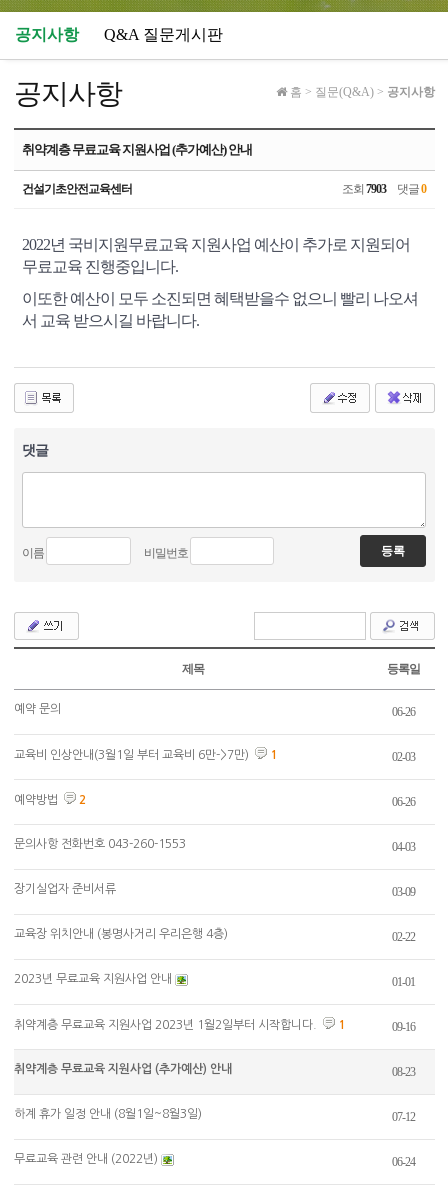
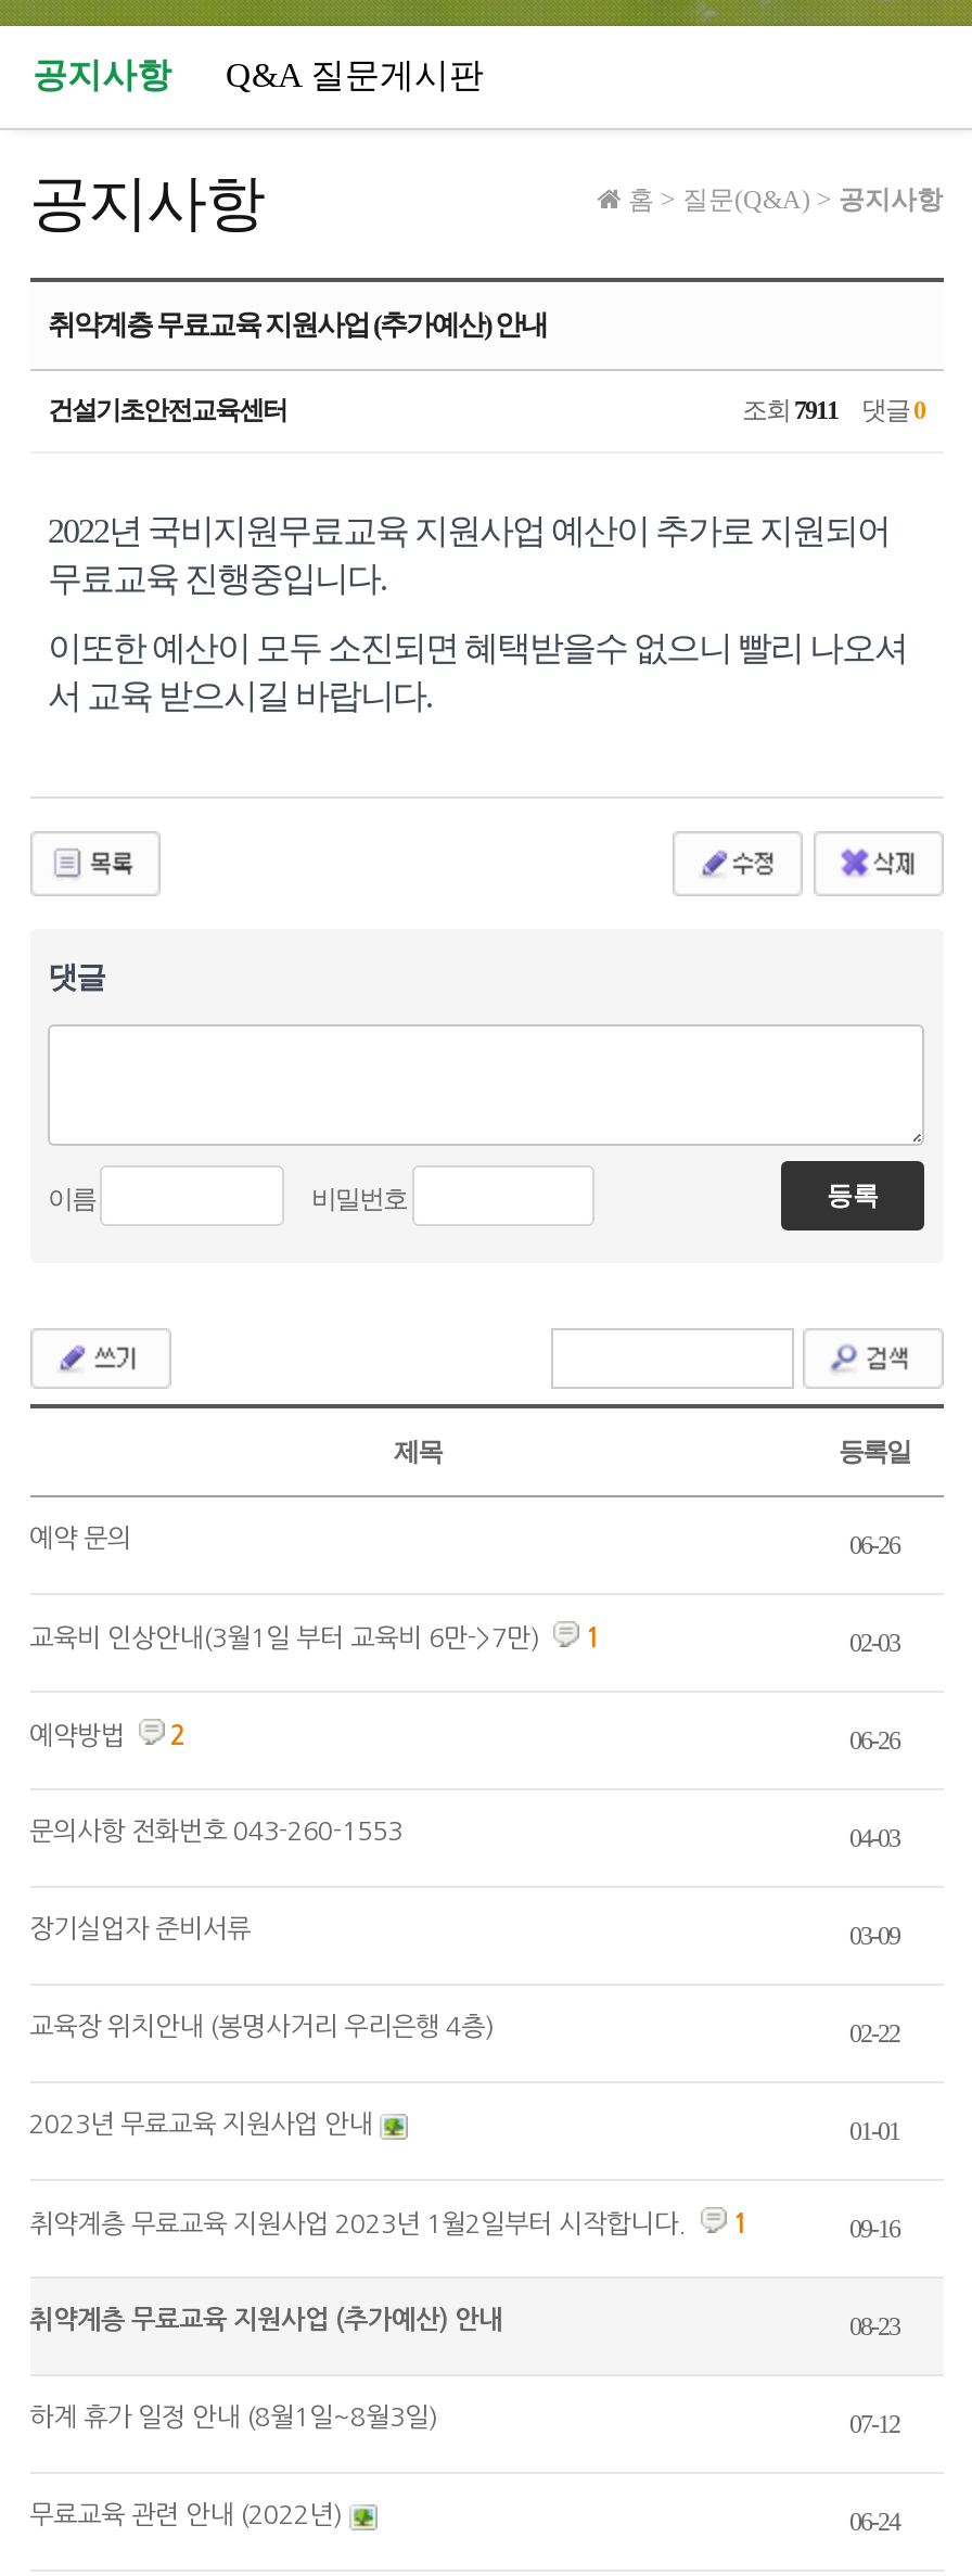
- 조회 7903 댓글 0
+ 조회 7911 댓글 0
